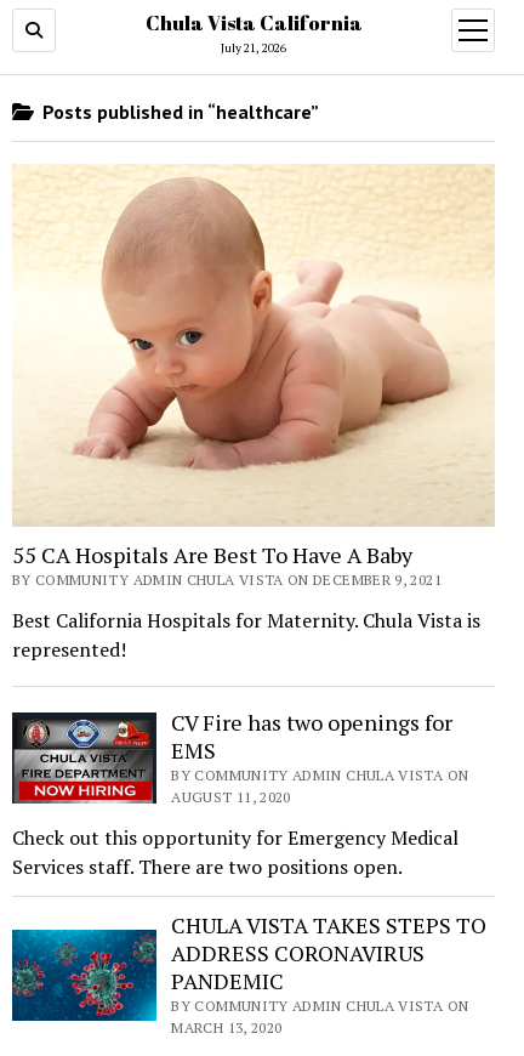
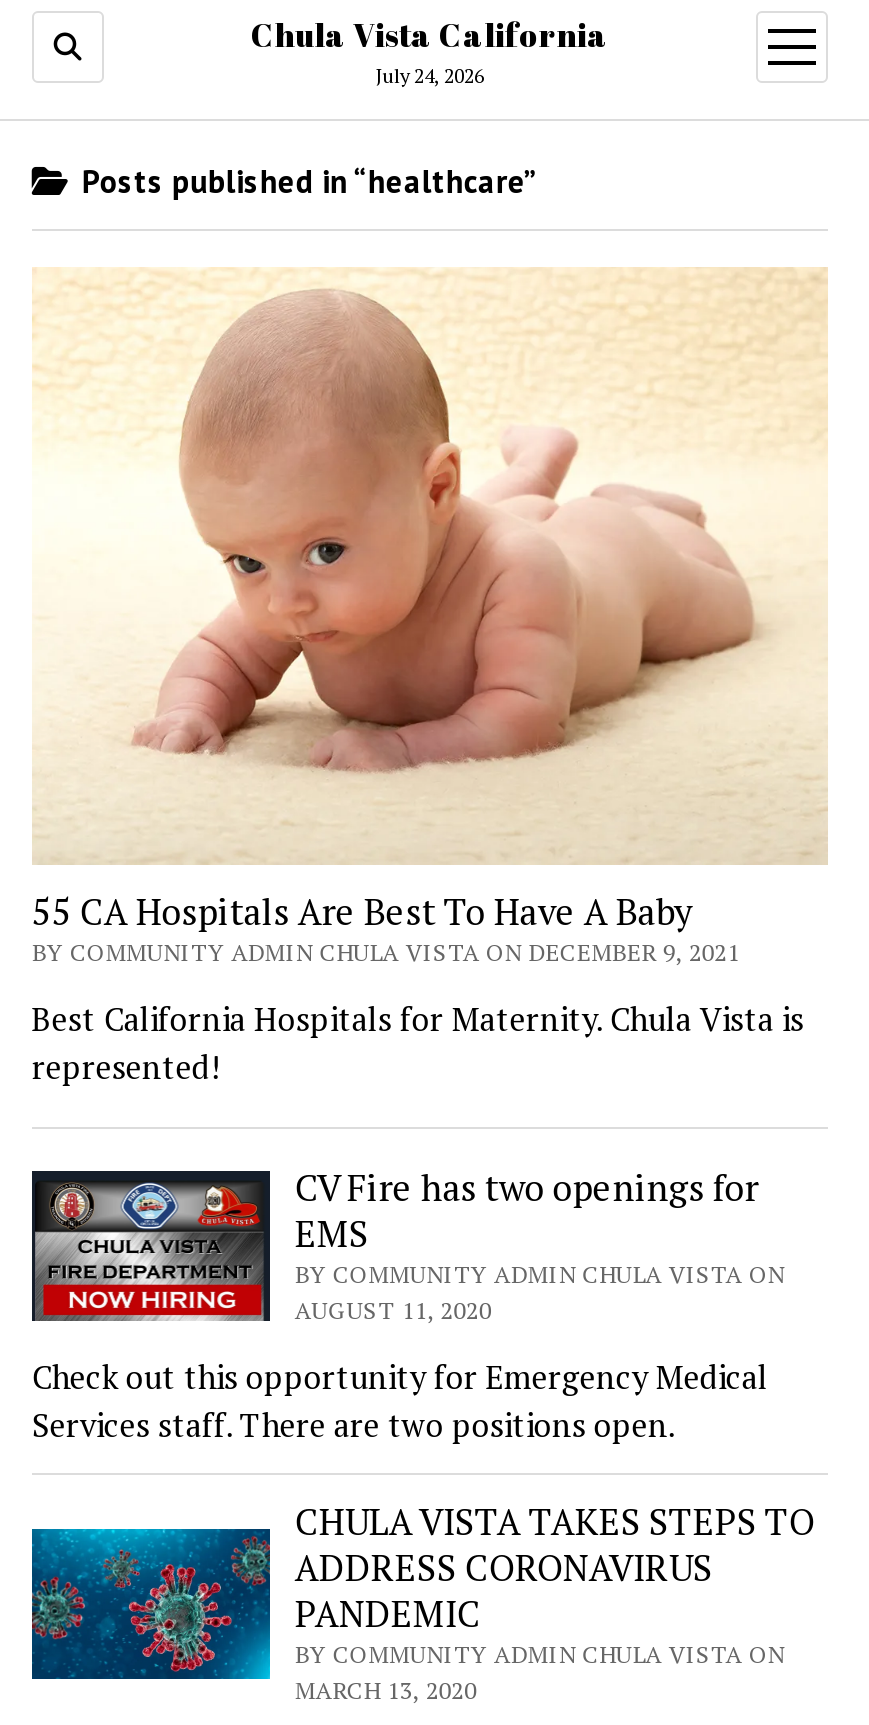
- July 21, 2026
+ July 24, 2026
